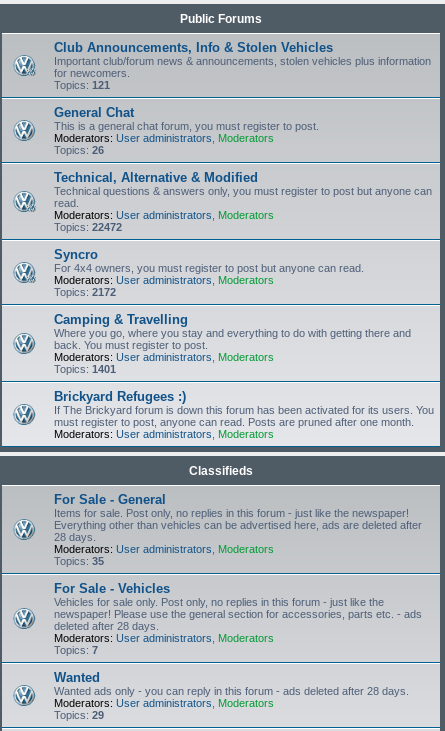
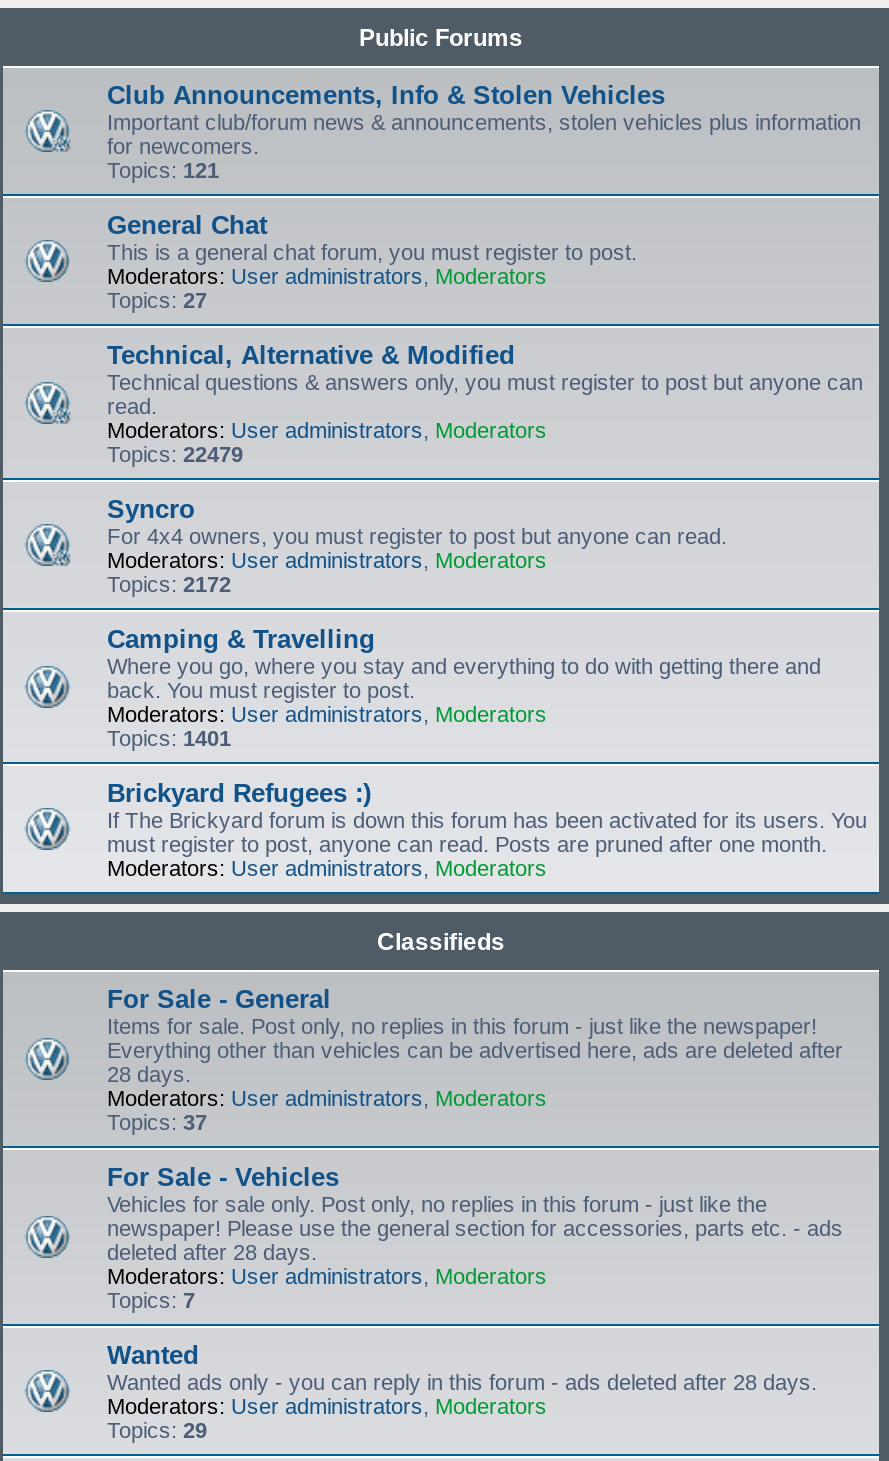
- Topics: 26
+ Topics: 27

- Topics: 22472
+ Topics: 22479

- Topics: 35
+ Topics: 37
